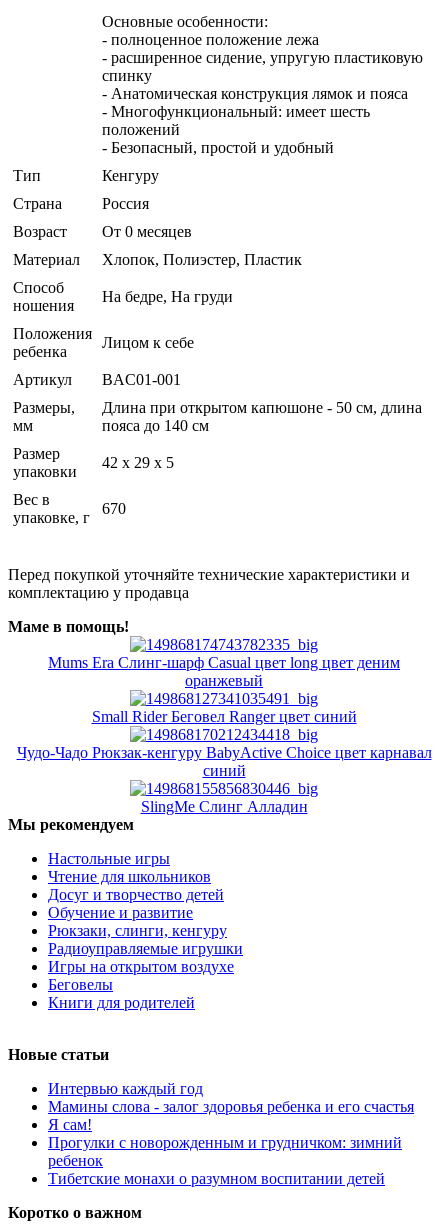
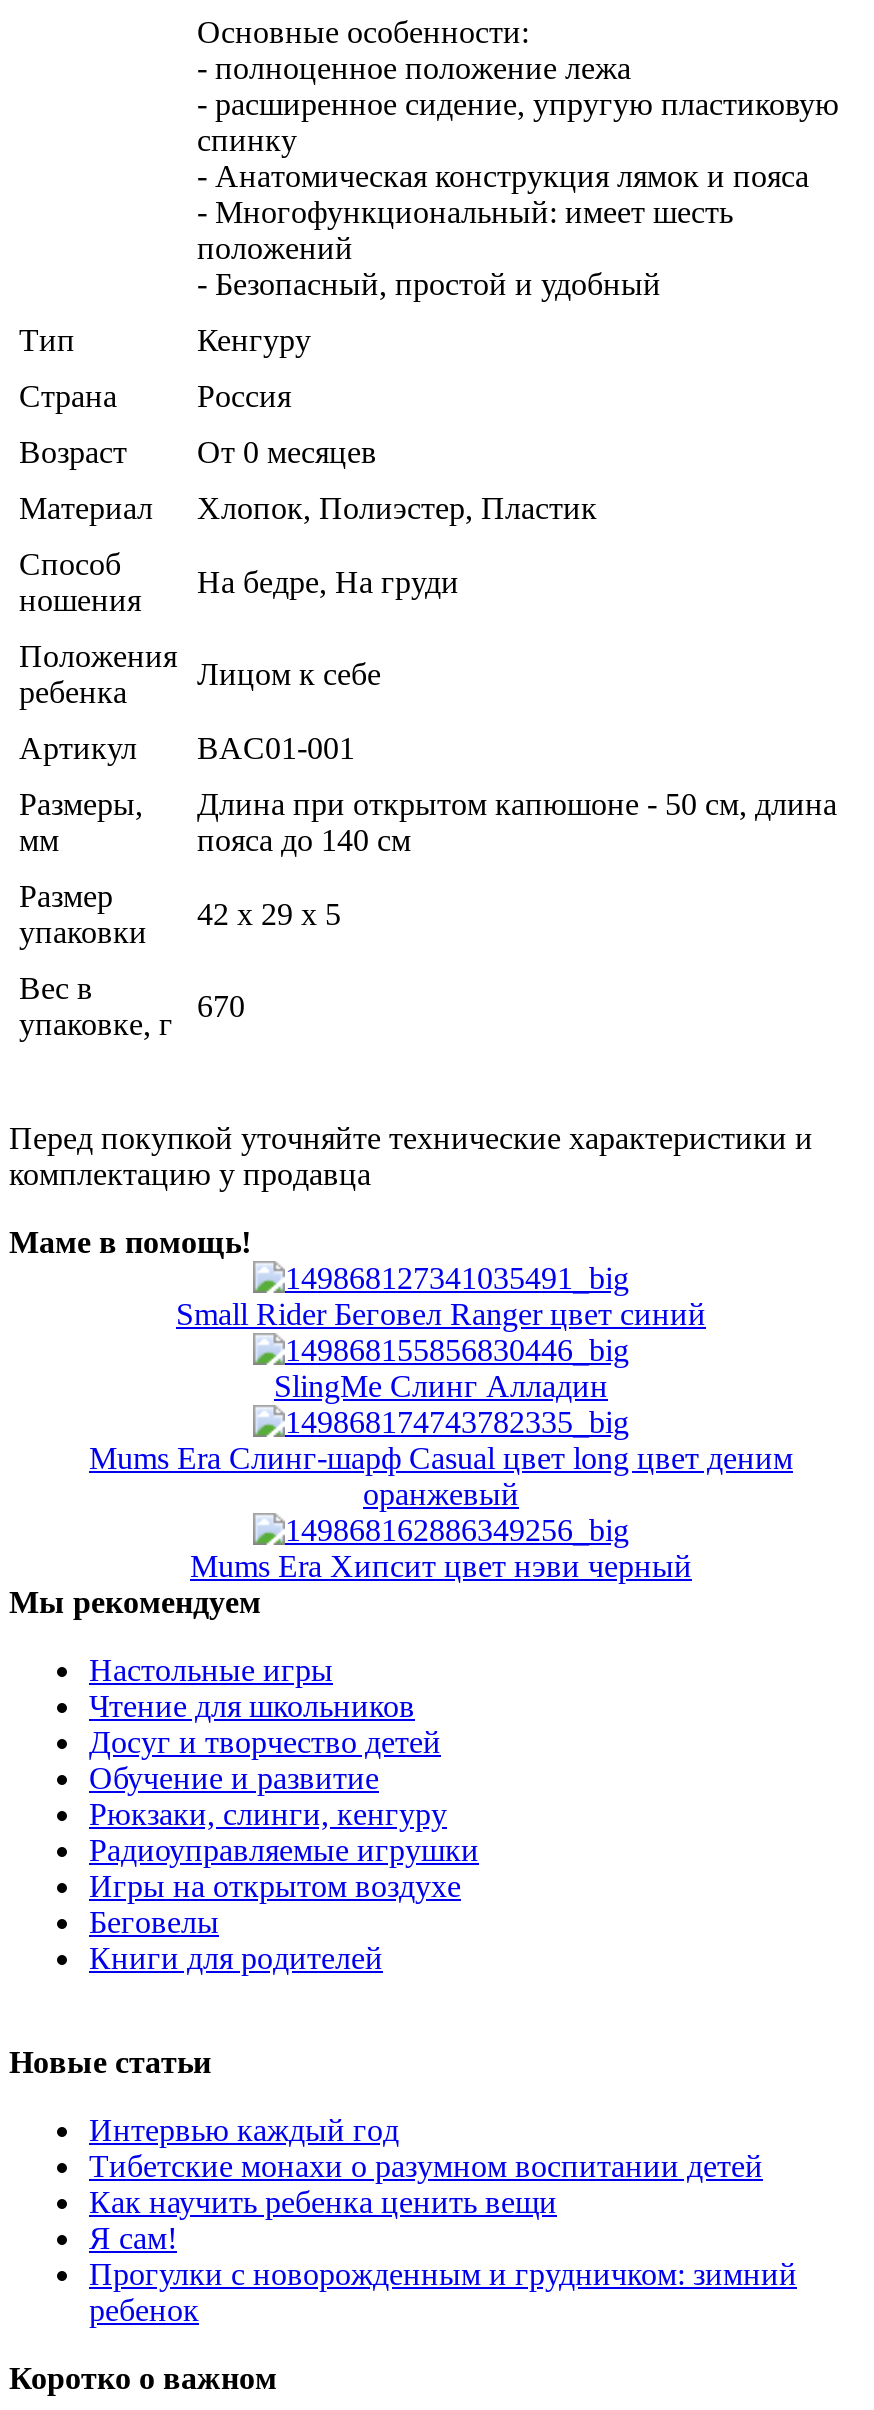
moved down: Mums Era Слинг-шарф Casual цвет long цвет деним | оранжевый

moved up: Small Rider Беговел Ranger цвет синий

- Чудо-Чадо Рюкзак-кенгуру BabyActive Choice цвет карнавал
- синий
+ Mums Era Хипсит цвет нэви черный

moved up: SlingMe Слинг Алладин

- Мамины слова - залог здоровья ребенка и его счастья
+ Как научить ребенка ценить вещи

moved up: Тибетские монахи о разумном воспитании детей
